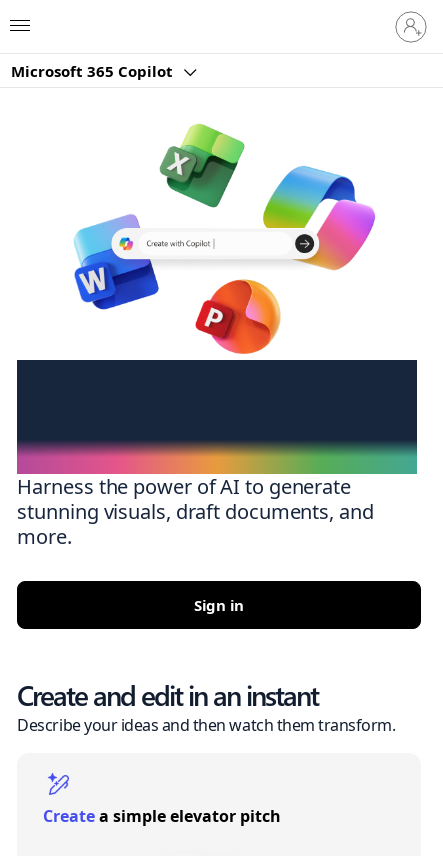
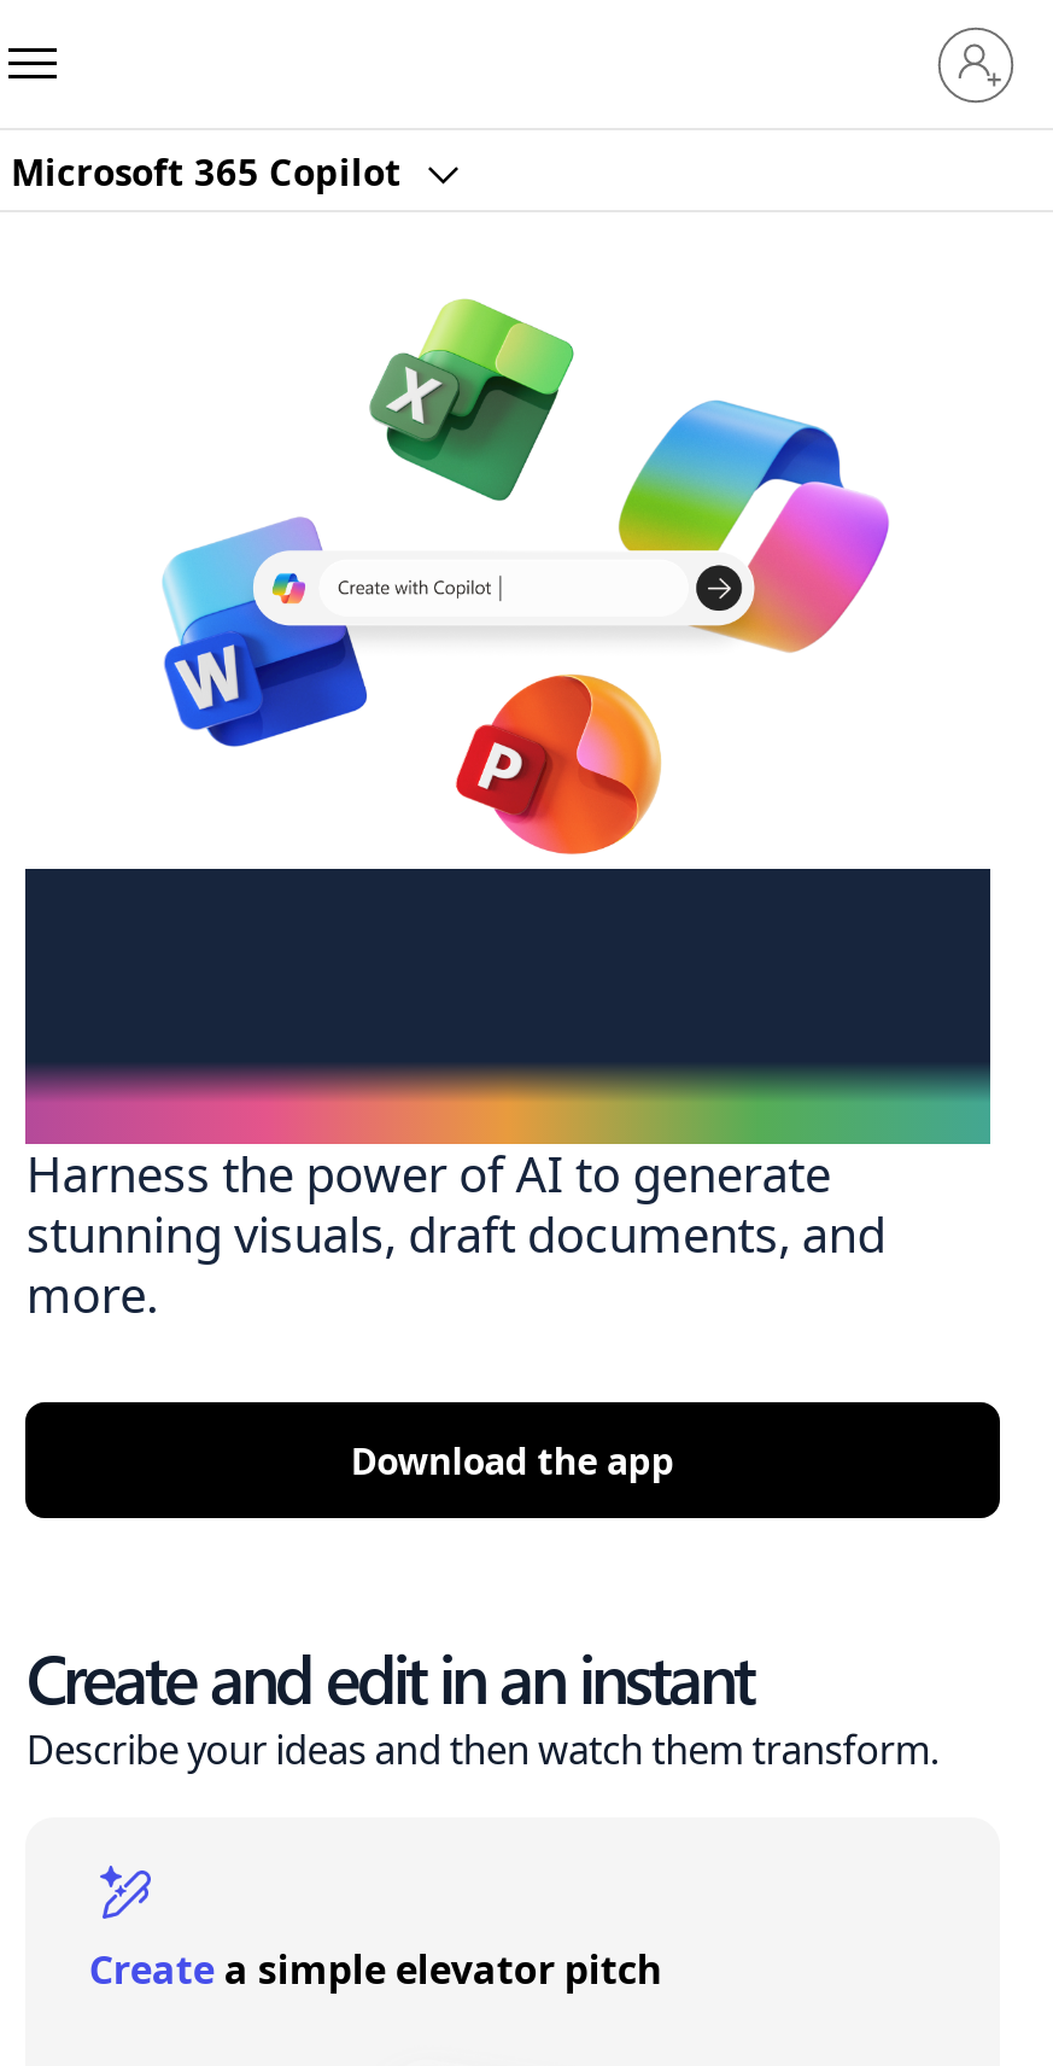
- Sign in
+ Download the app
